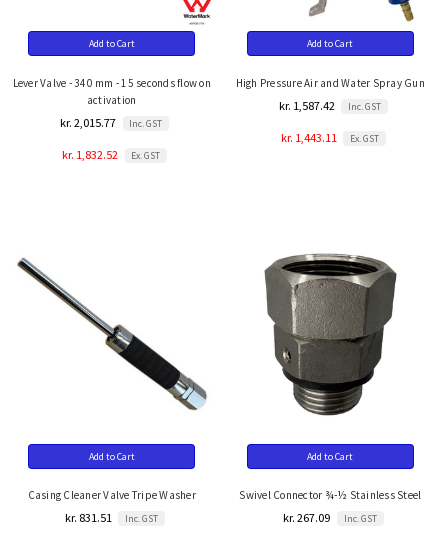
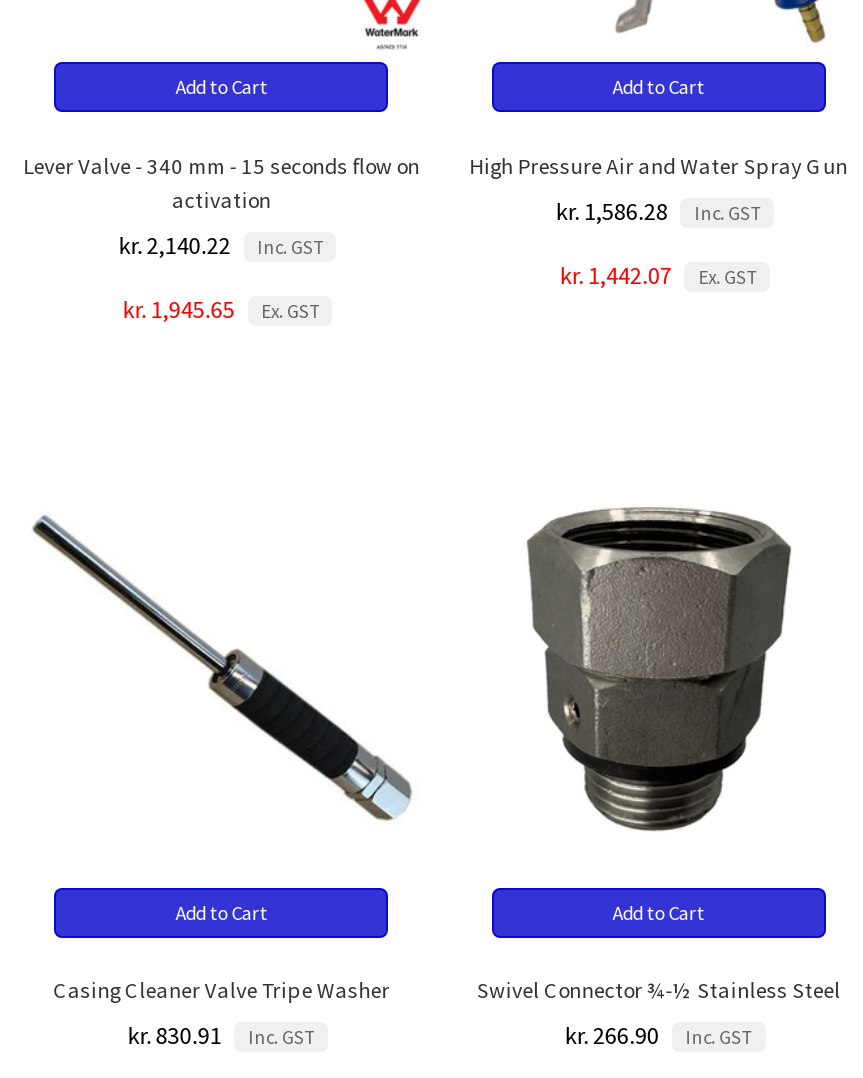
- kr. 1,587.42 Inc. GST
+ kr. 1,586.28 Inc. GST

- kr. 2,015.77 Inc. GST
+ kr. 2,140.22 Inc. GST

- kr. 1,443.11 Ex. GST
+ kr. 1,442.07 Ex. GST

- kr. 1,832.52 Ex. GST
+ kr. 1,945.65 Ex. GST

- kr. 831.51 Inc. GST
+ kr. 830.91 Inc. GST

- kr. 267.09 Inc. GST
+ kr. 266.90 Inc. GST
